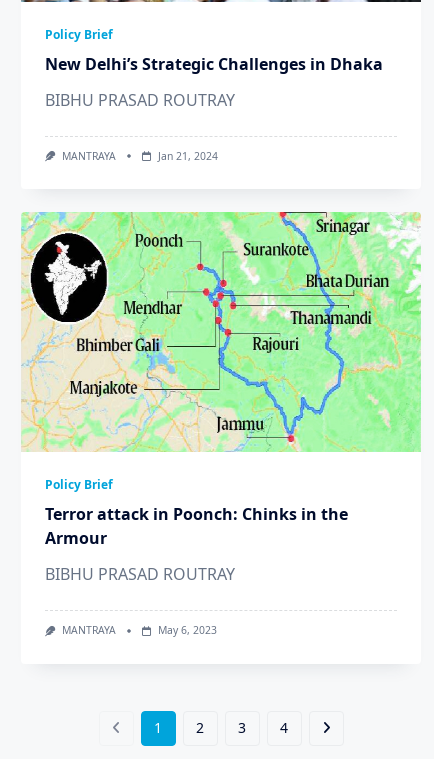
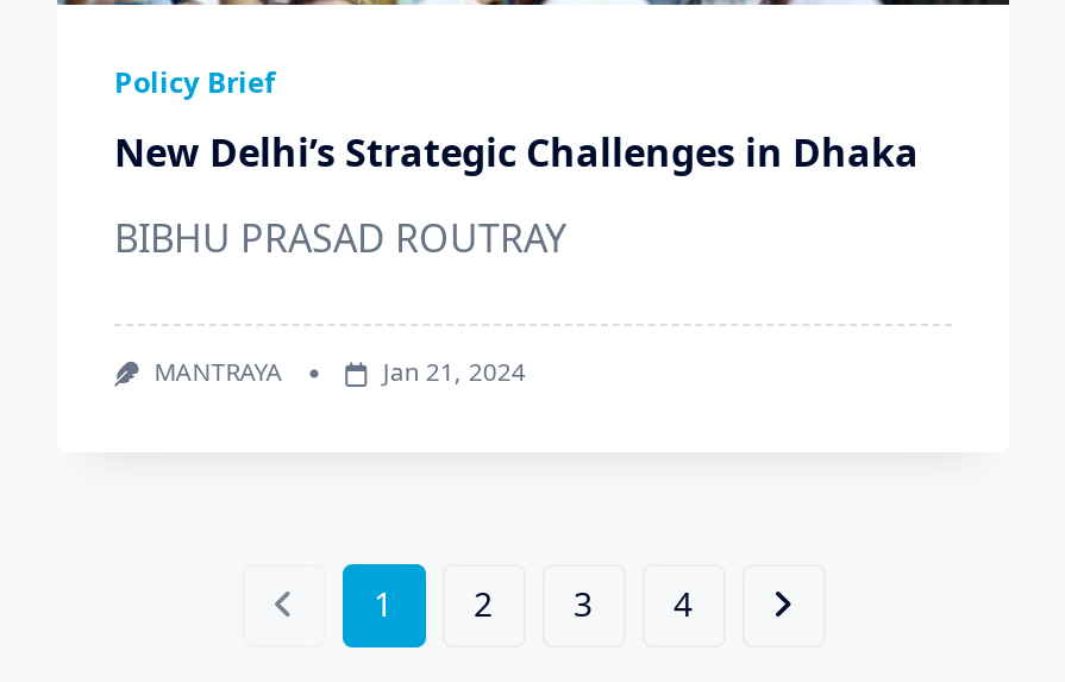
- [image]
- Policy Brief
- Terror attack in Poonch: Chinks in the
- Armour
- BIBHU PRASAD ROUTRAY
- MANTRAYA
- May 6, 2023
